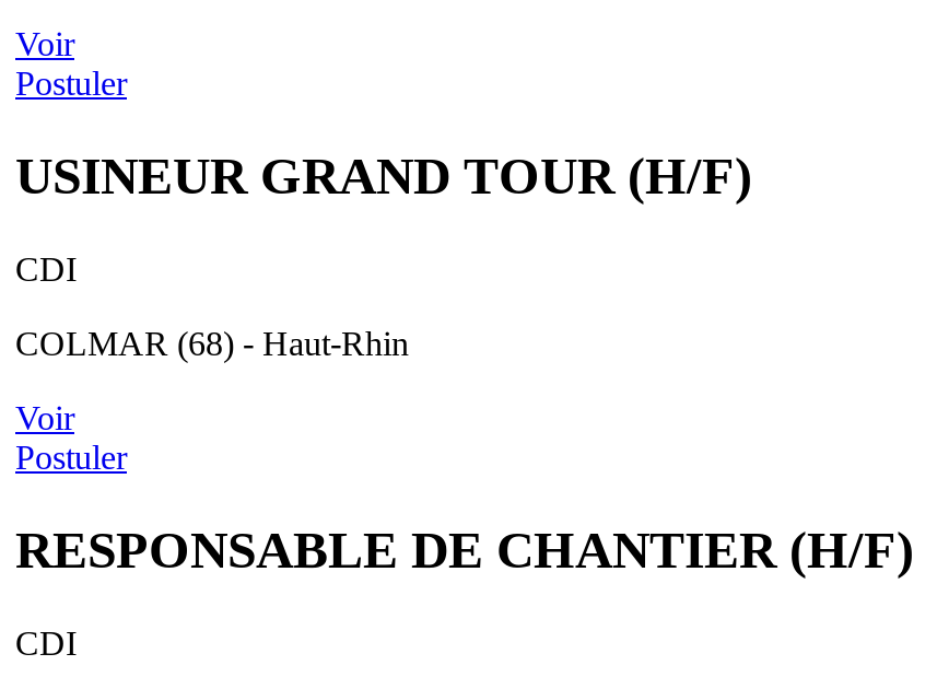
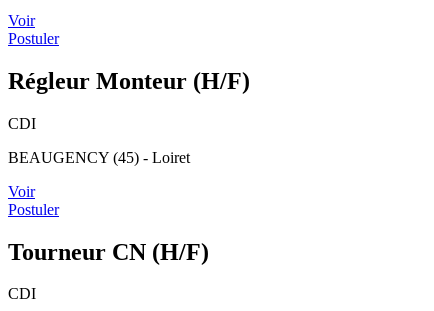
- USINEUR GRAND TOUR (H/F)
+ Régleur Monteur (H/F)

- COLMAR (68) - Haut-Rhin
+ BEAUGENCY (45) - Loiret

- RESPONSABLE DE CHANTIER (H/F)
+ Tourneur CN (H/F)
